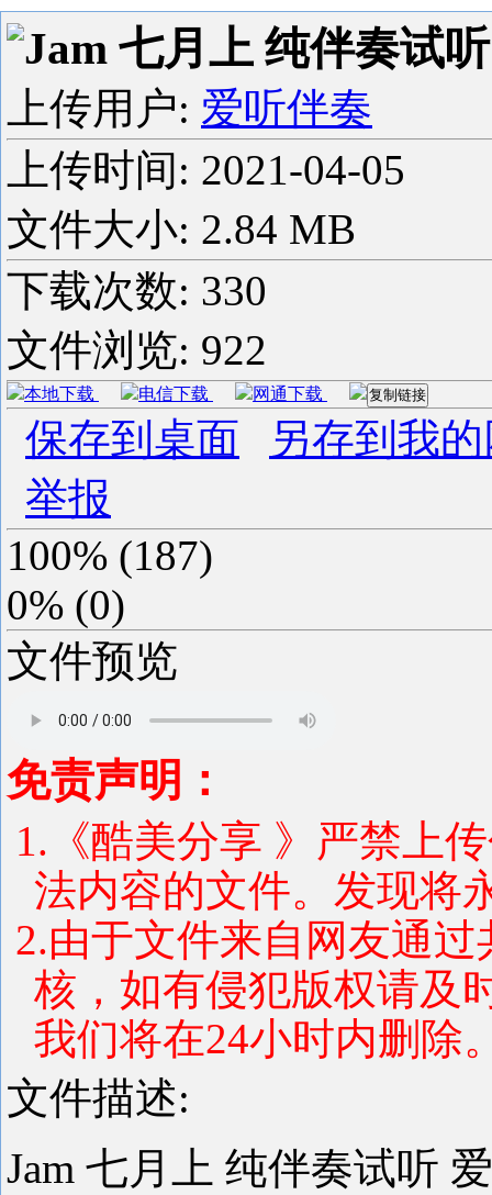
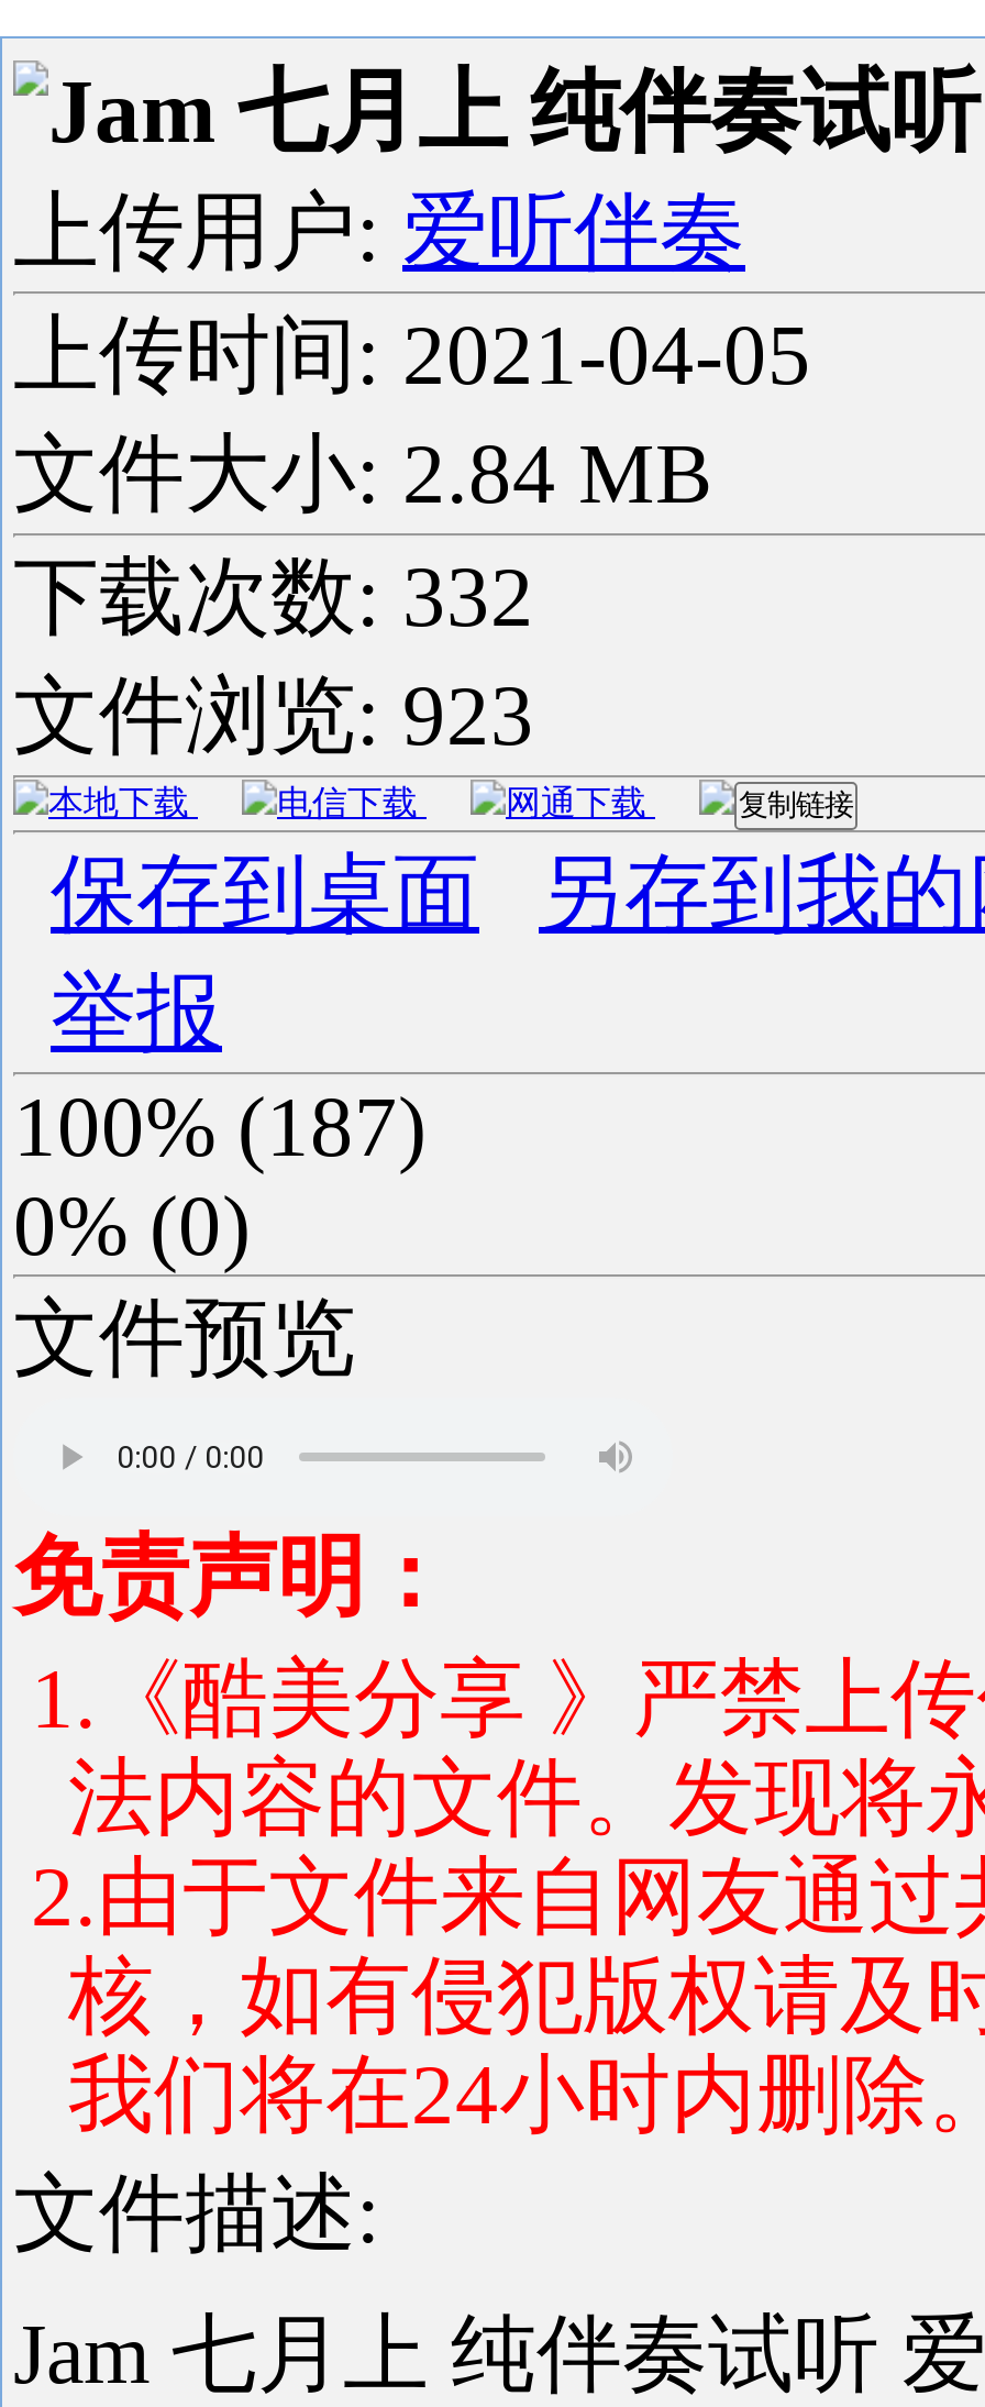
- 下载次数: 330
+ 下载次数: 332

- 文件浏览: 922
+ 文件浏览: 923
